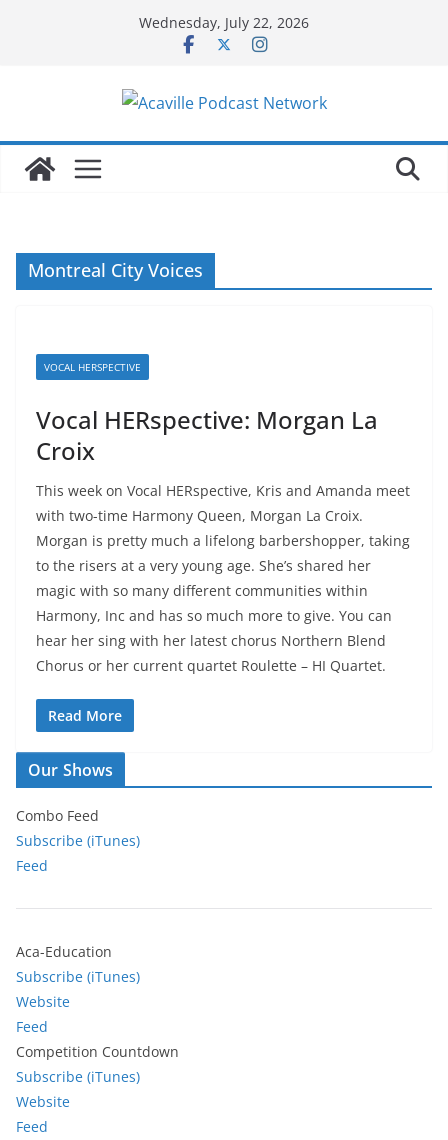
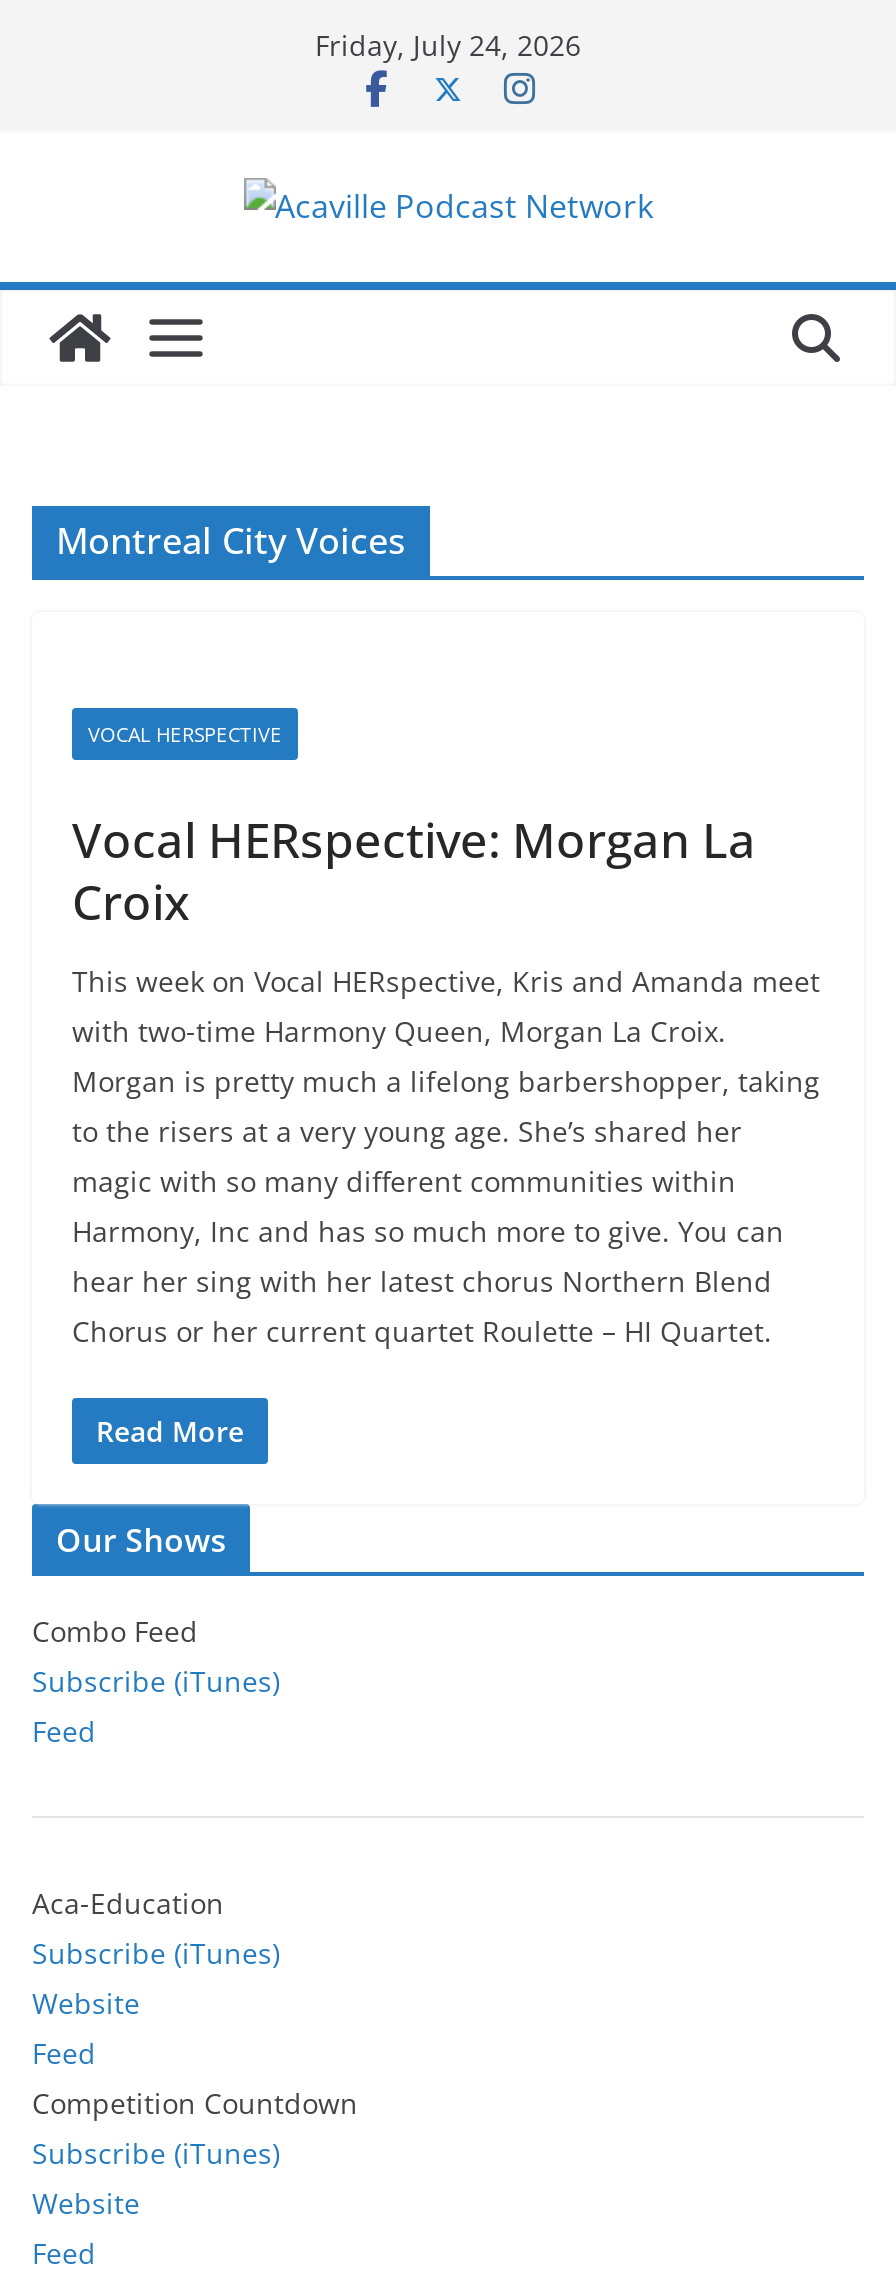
- Wednesday, July 22, 2026
+ Friday, July 24, 2026
